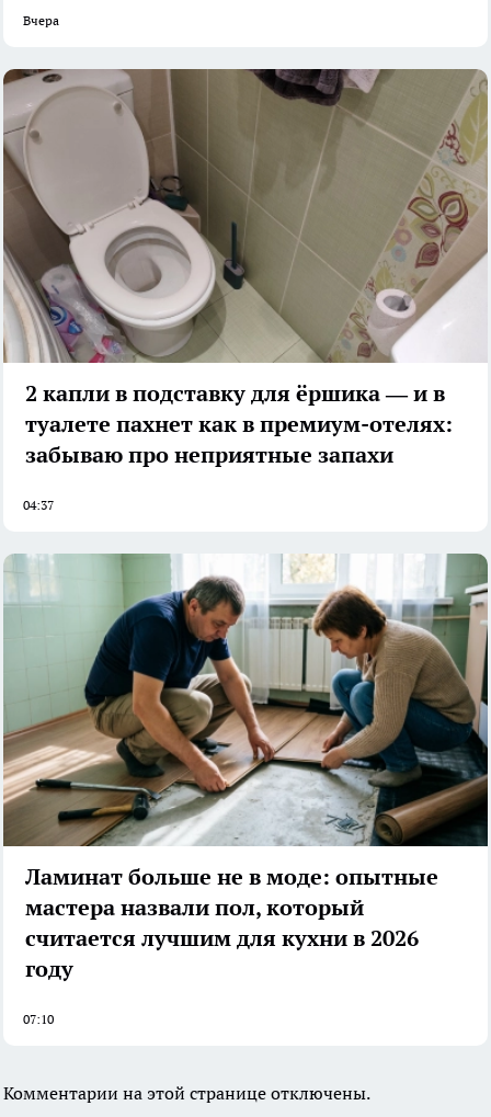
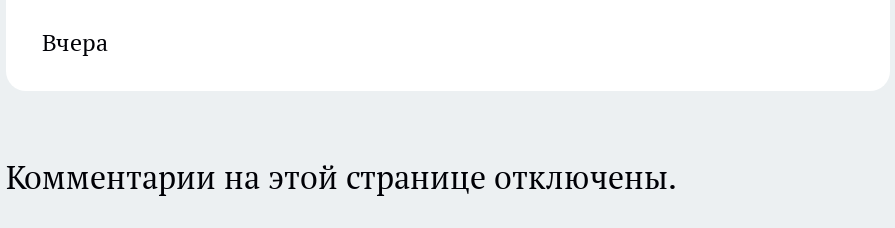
- [image]
- 2 капли в подставку для ёршика — и в
- туалете пахнет как в премиум-отелях:
- забываю про неприятные запахи
- 04:37

- [image]
- Ламинат больше не в моде: опытные
- мастера назвали пол, который
- считается лучшим для кухни в 2026
- году
- 07:10
